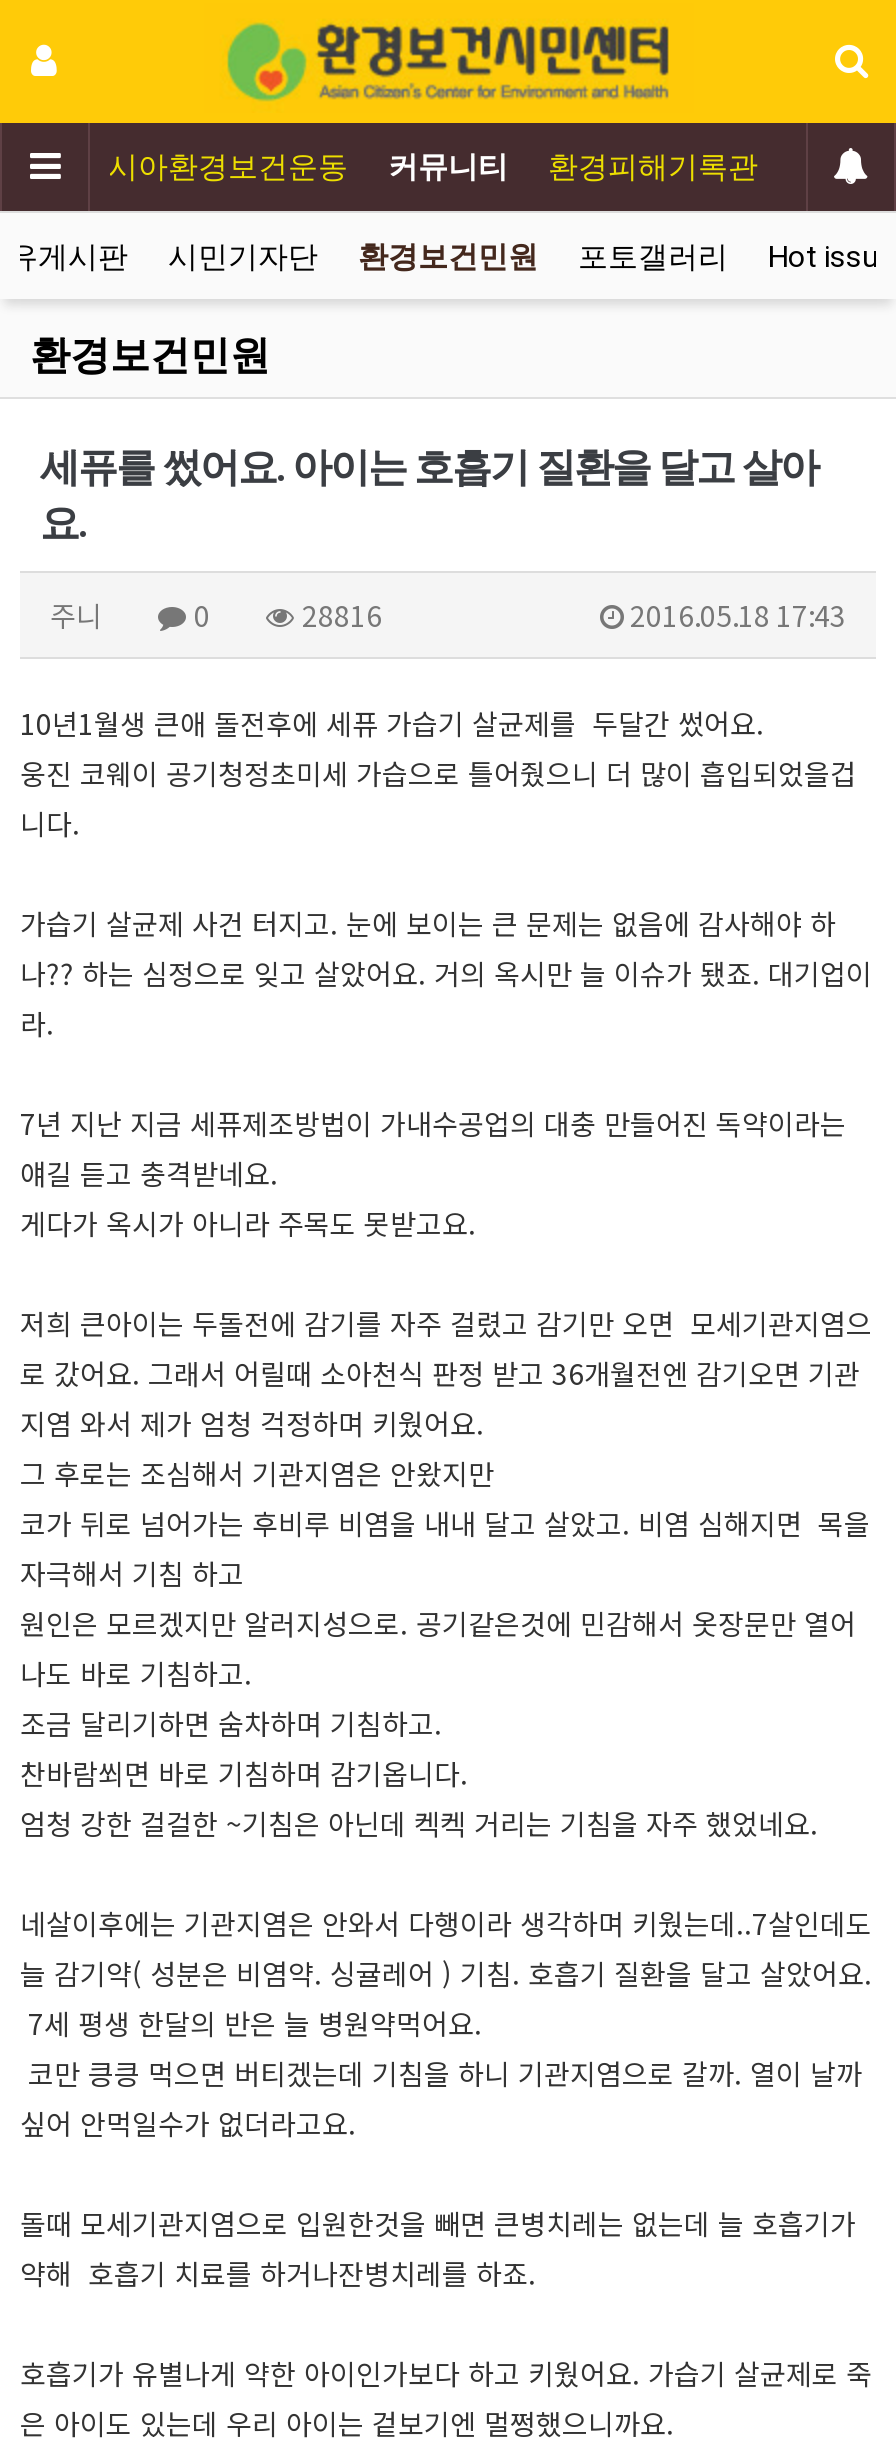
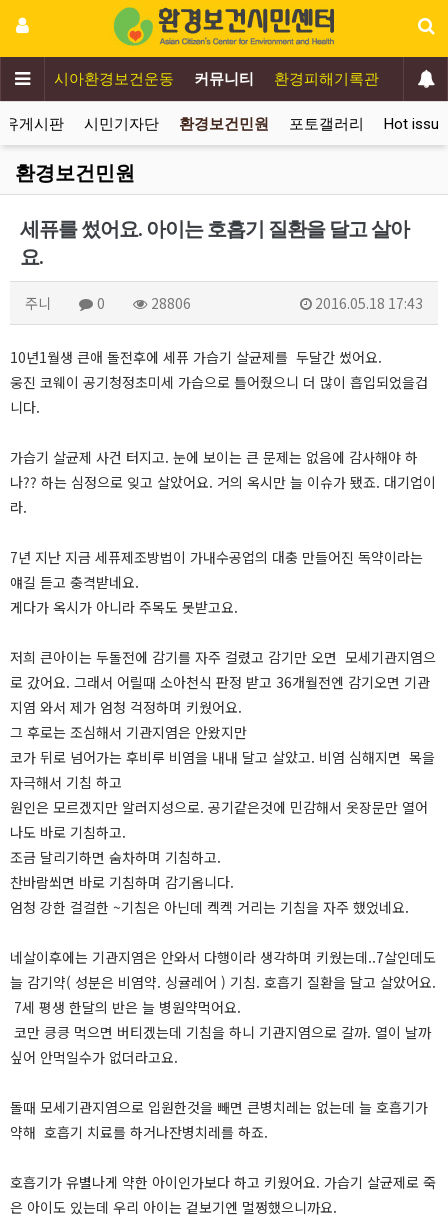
- 0 28816
+ 0 28806
